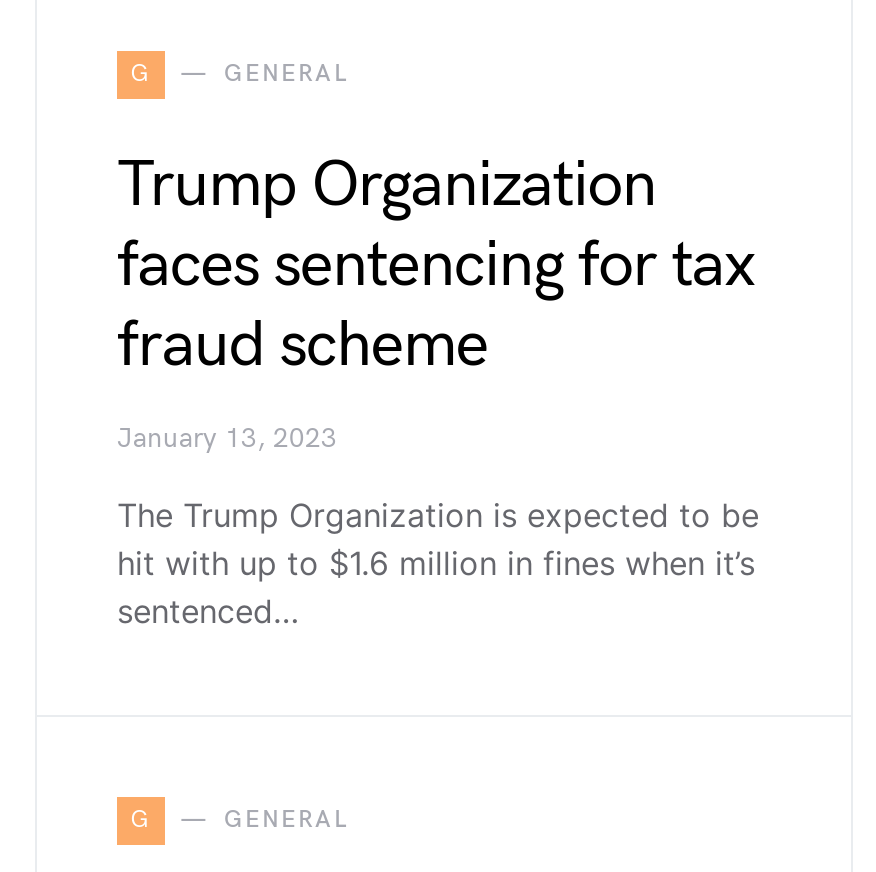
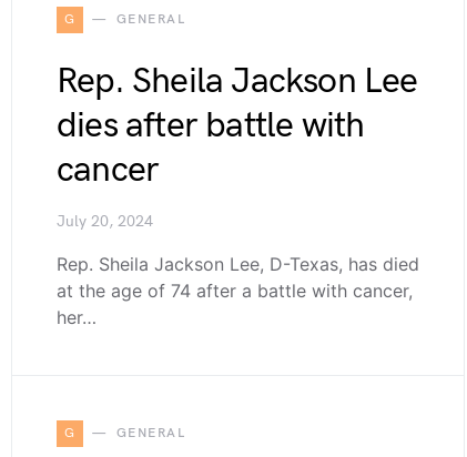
- Trump Organization
- faces sentencing for tax
- fraud scheme
+ Rep. Sheila Jackson Lee
+ dies after battle with
+ cancer

- January 13, 2023
+ July 20, 2024

- The Trump Organization is expected to be
- hit with up to $1.6 million in fines when it’s
- sentenced…
+ Rep. Sheila Jackson Lee, D-Texas, has died
+ at the age of 74 after a battle with cancer,
+ her…
